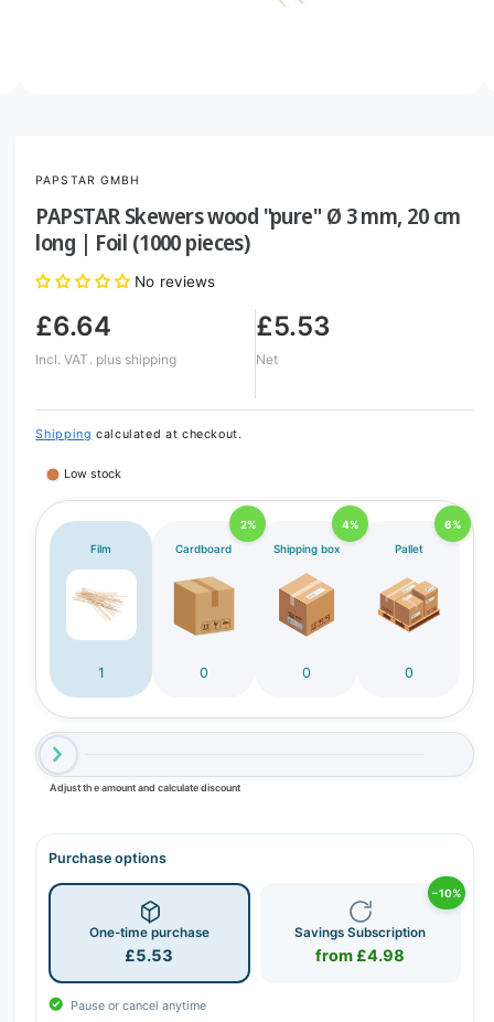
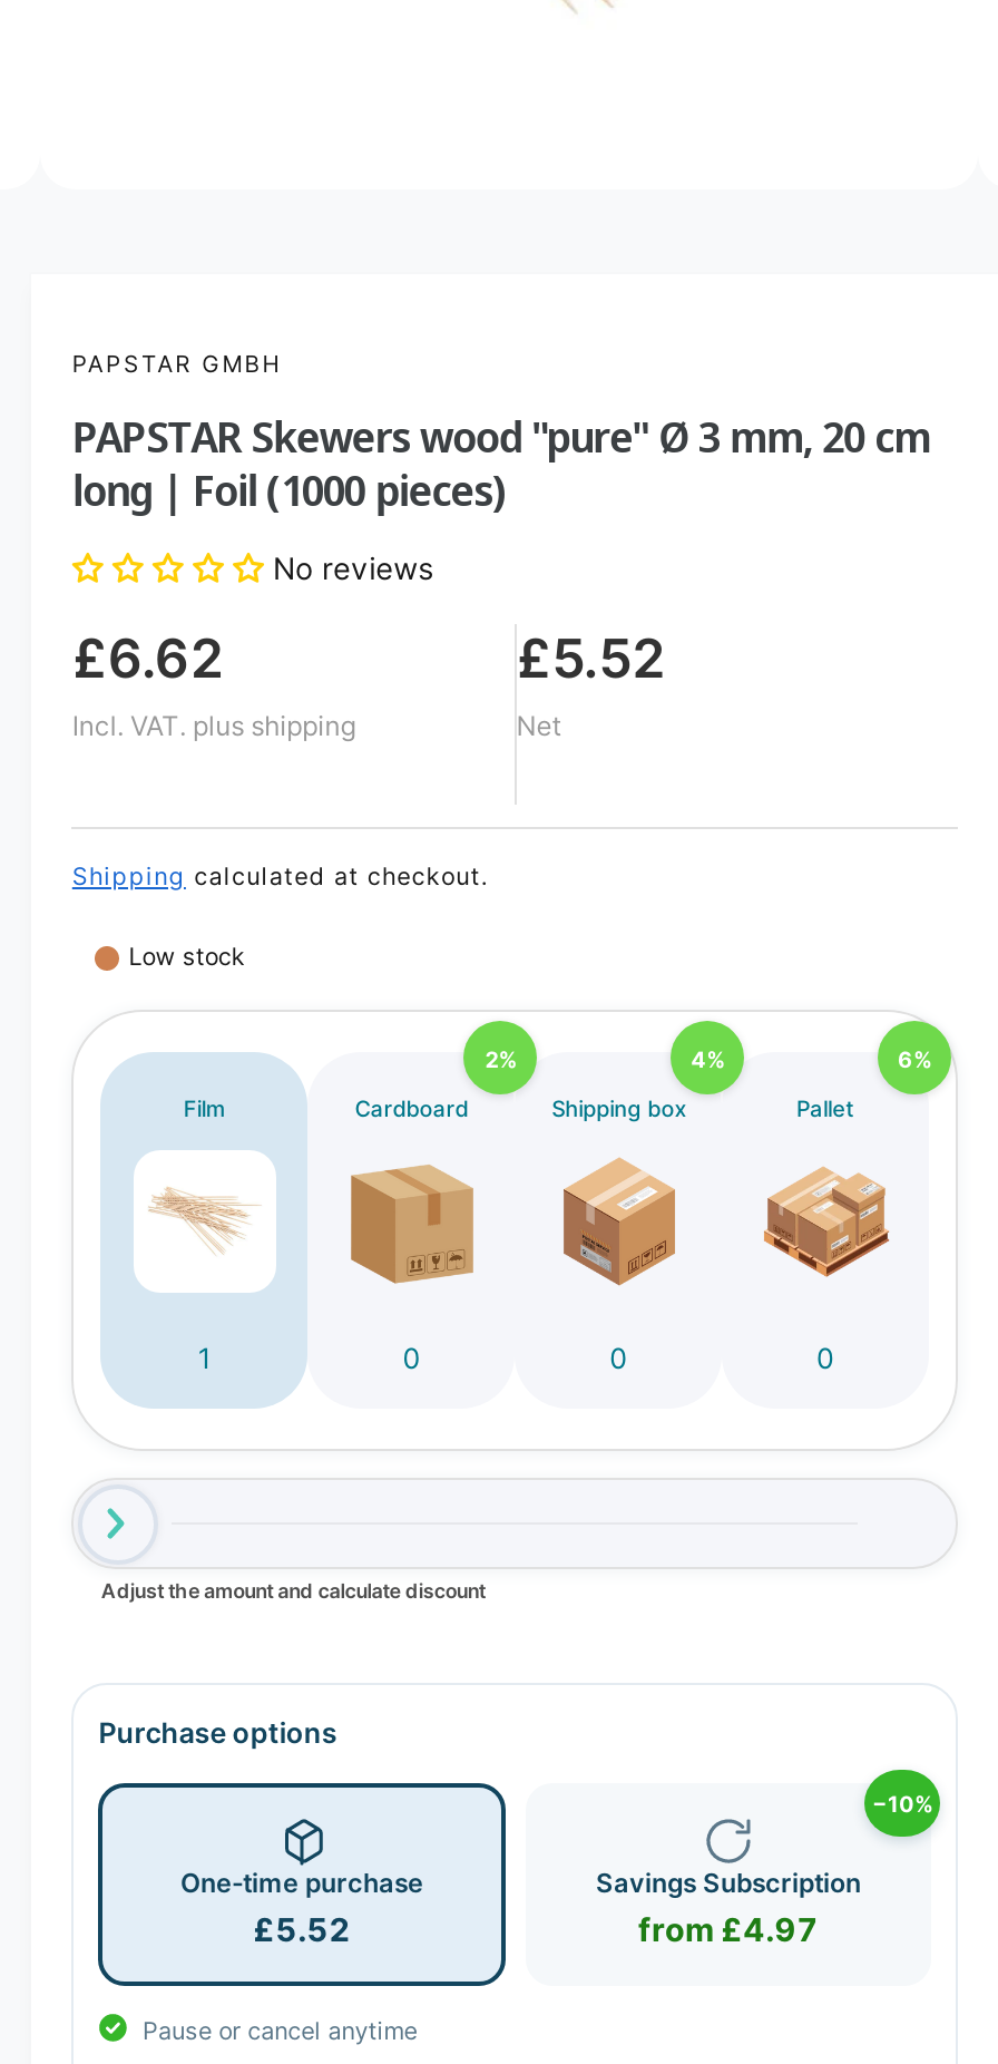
- £6.64
+ £6.62

- £5.53
+ £5.52

- £5.53
+ £5.52

- from £4.98
+ from £4.97
